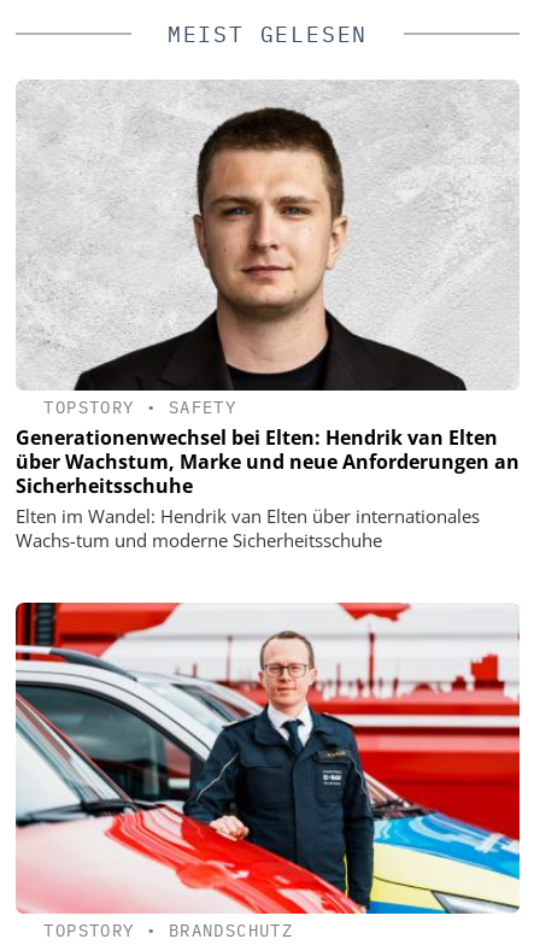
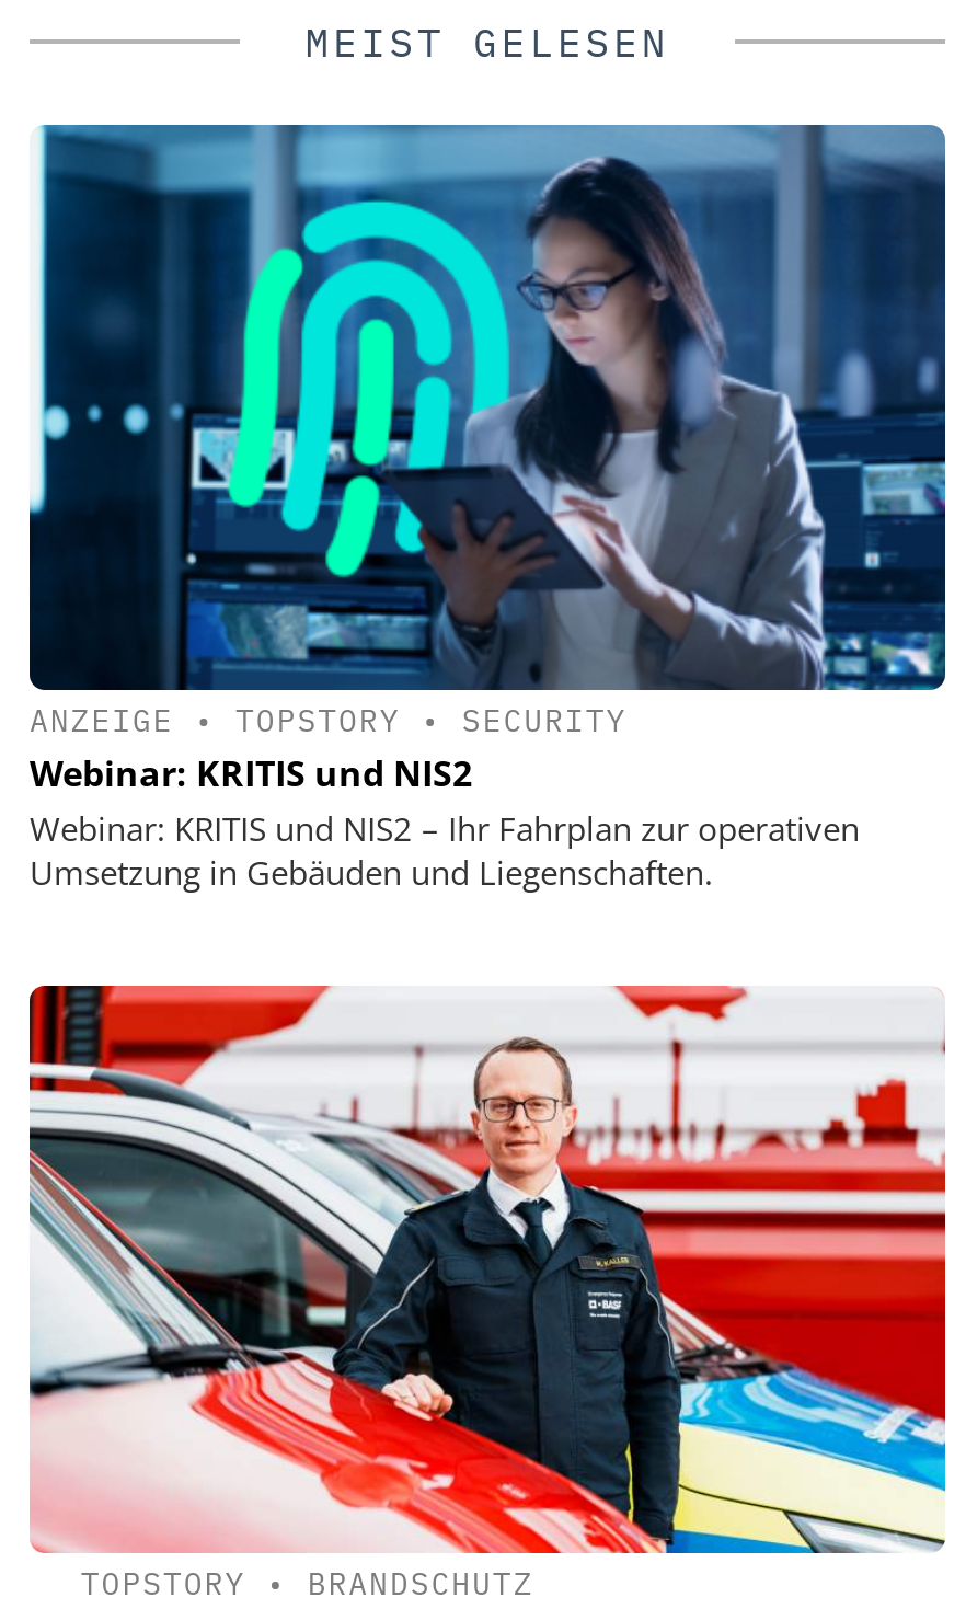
- [image]
- TOPSTORY • SAFETY
- Generationenwechsel bei Elten: Hendrik van Elten
- über Wachstum, Marke und neue Anforderungen an
- Sicherheitsschuhe
- Elten im Wandel: Hendrik van Elten über internationales
- Wachs-tum und moderne Sicherheitsschuhe
+ [image]
+ ANZEIGE • TOPSTORY • SECURITY
+ Webinar: KRITIS und NIS2
+ Webinar: KRITIS und NIS2 – Ihr Fahrplan zur operativen
+ Umsetzung in Gebäuden und Liegenschaften.
